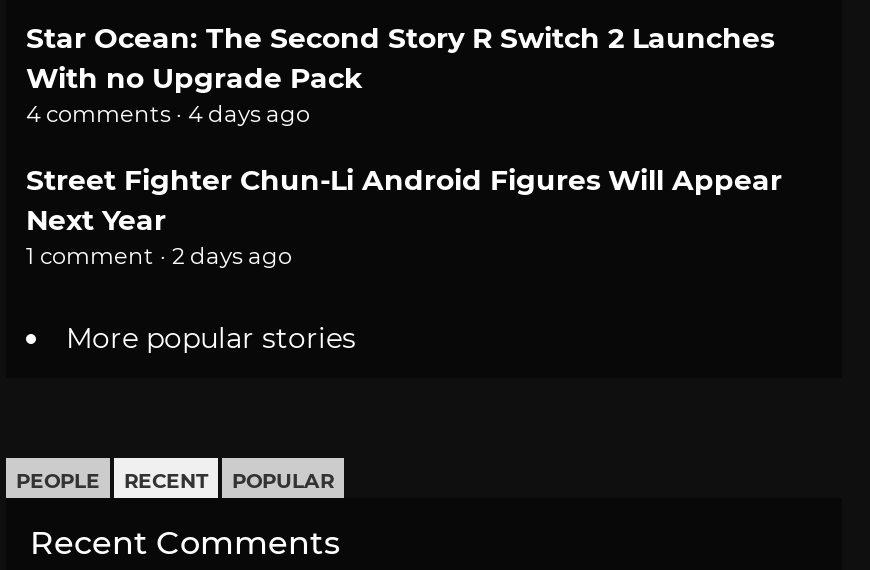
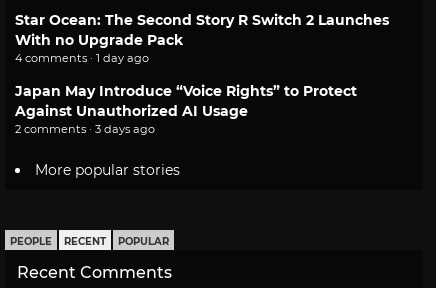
- 4 comments · 4 days ago
+ 4 comments · 1 day ago

- Street Fighter Chun-Li Android Figures Will Appear
- Next Year
- 1 comment · 2 days ago
+ Japan May Introduce “Voice Rights” to Protect
+ Against Unauthorized AI Usage
+ 2 comments · 3 days ago
